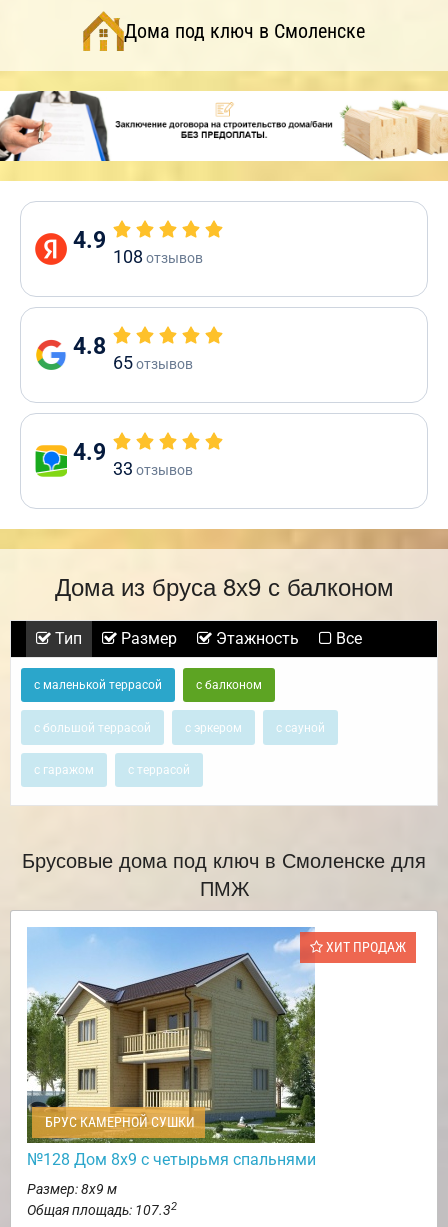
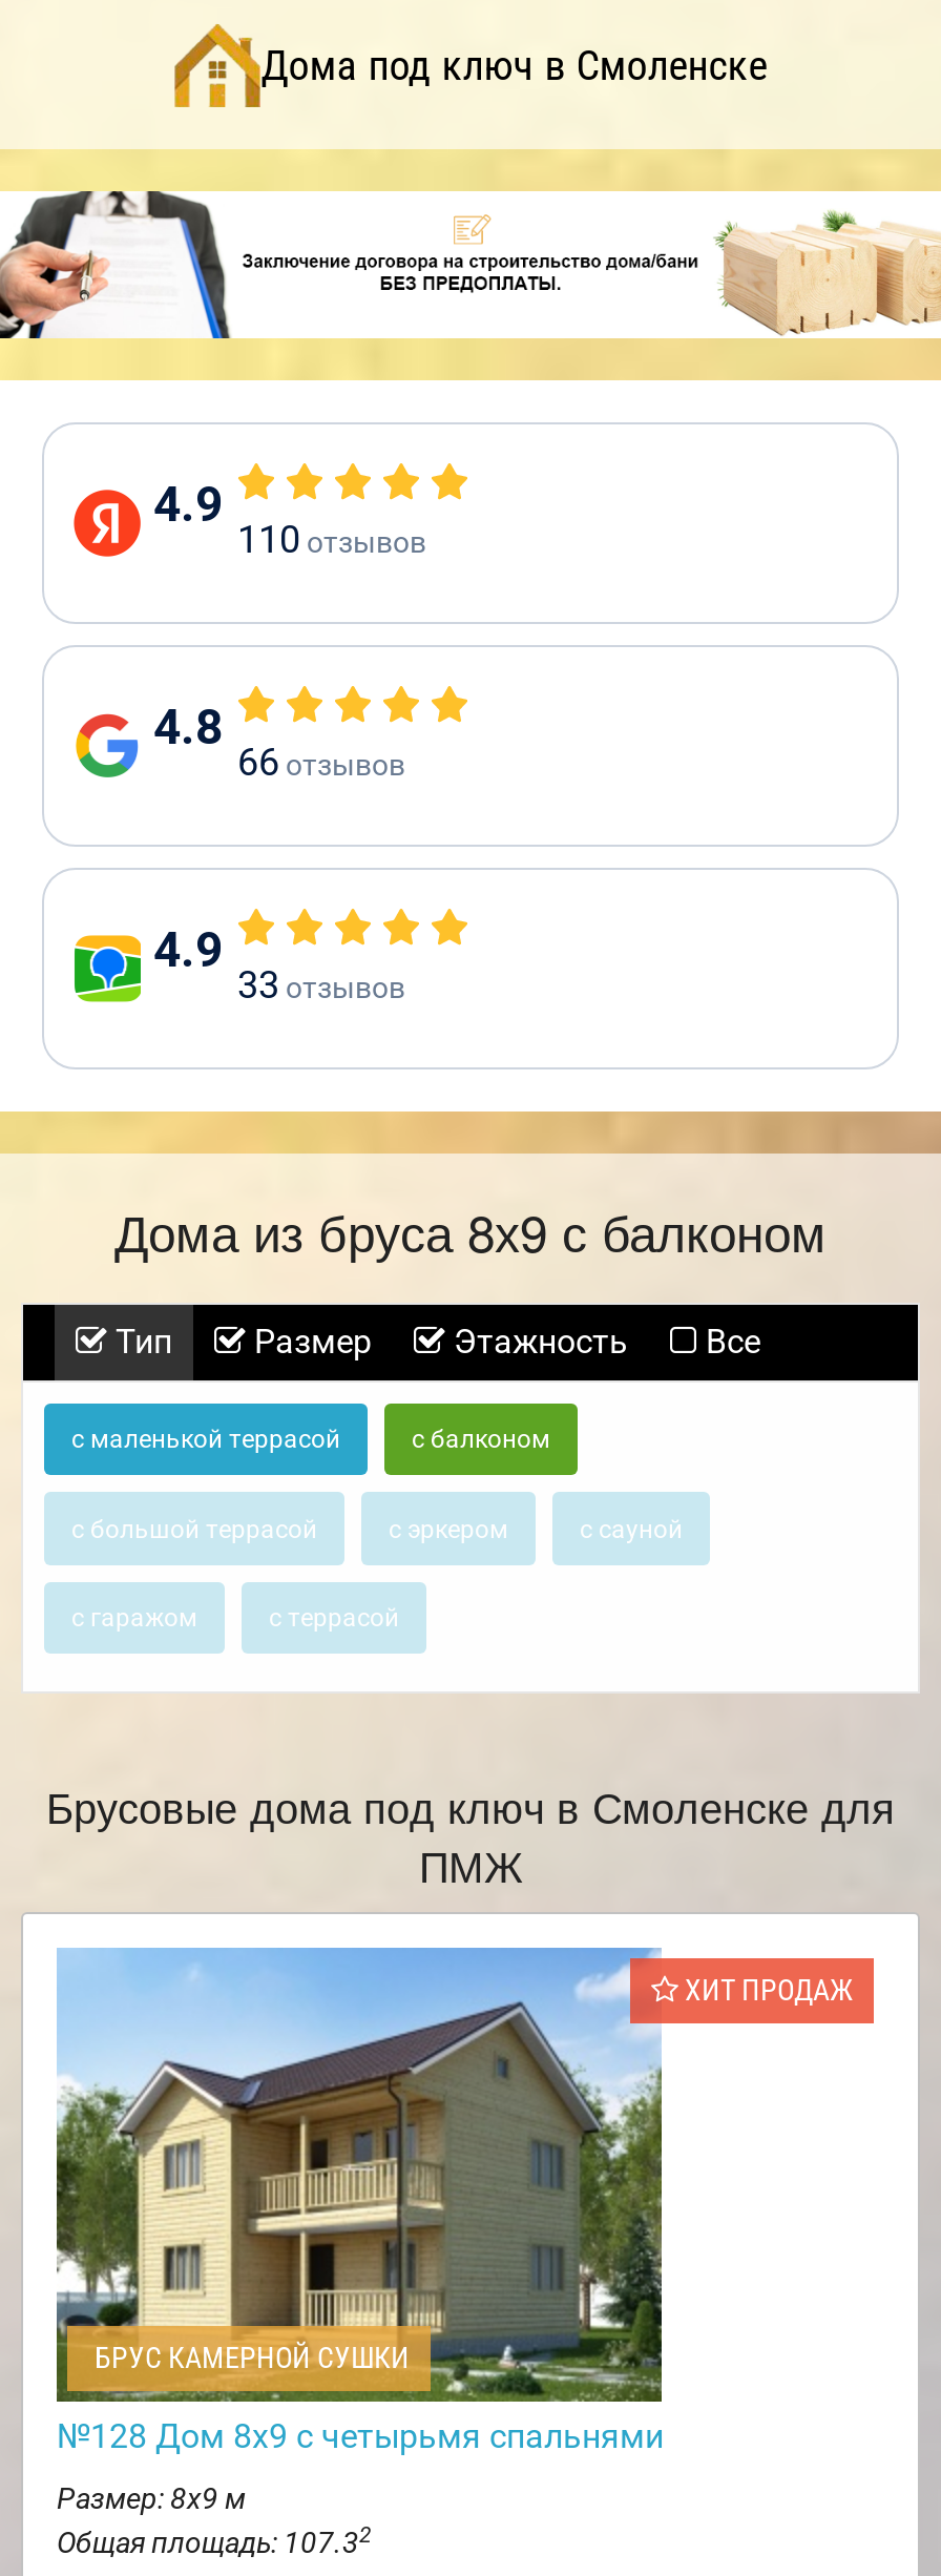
- 108 отзывов
+ 110 отзывов

- 65 отзывов
+ 66 отзывов
